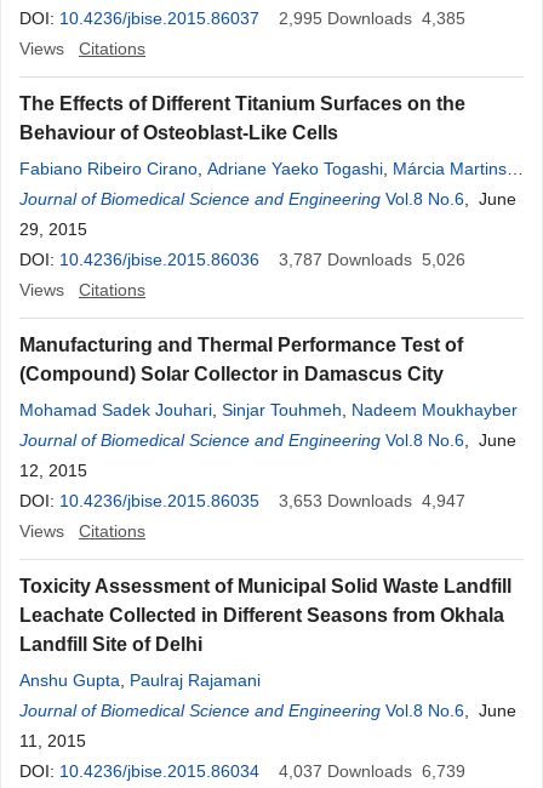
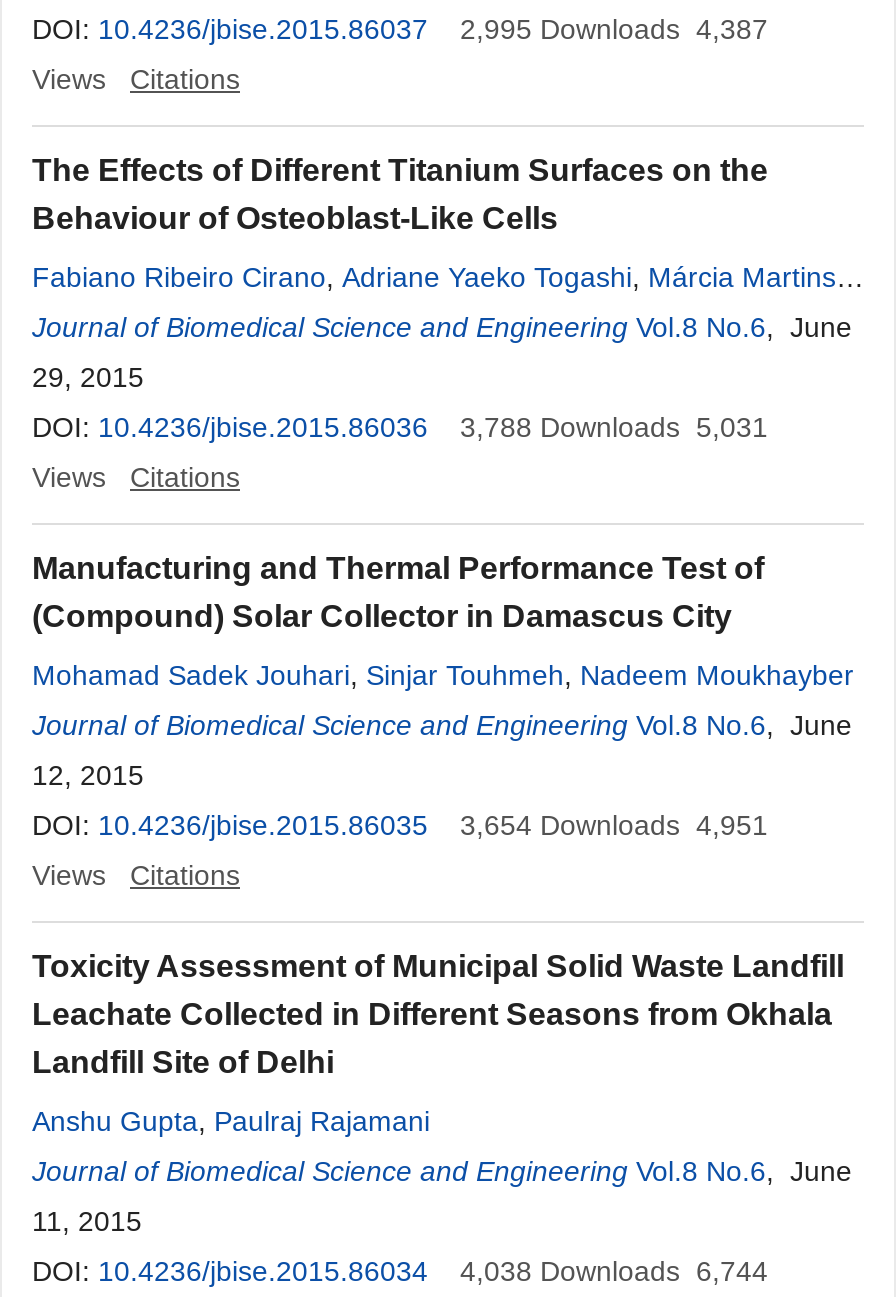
- DOI: 10.4236/jbise.2015.86037 2,995 Downloads 4,385
+ DOI: 10.4236/jbise.2015.86037 2,995 Downloads 4,387

- DOI: 10.4236/jbise.2015.86036 3,787 Downloads 5,026
+ DOI: 10.4236/jbise.2015.86036 3,788 Downloads 5,031

- DOI: 10.4236/jbise.2015.86035 3,653 Downloads 4,947
+ DOI: 10.4236/jbise.2015.86035 3,654 Downloads 4,951

- DOI: 10.4236/jbise.2015.86034 4,037 Downloads 6,739
+ DOI: 10.4236/jbise.2015.86034 4,038 Downloads 6,744
